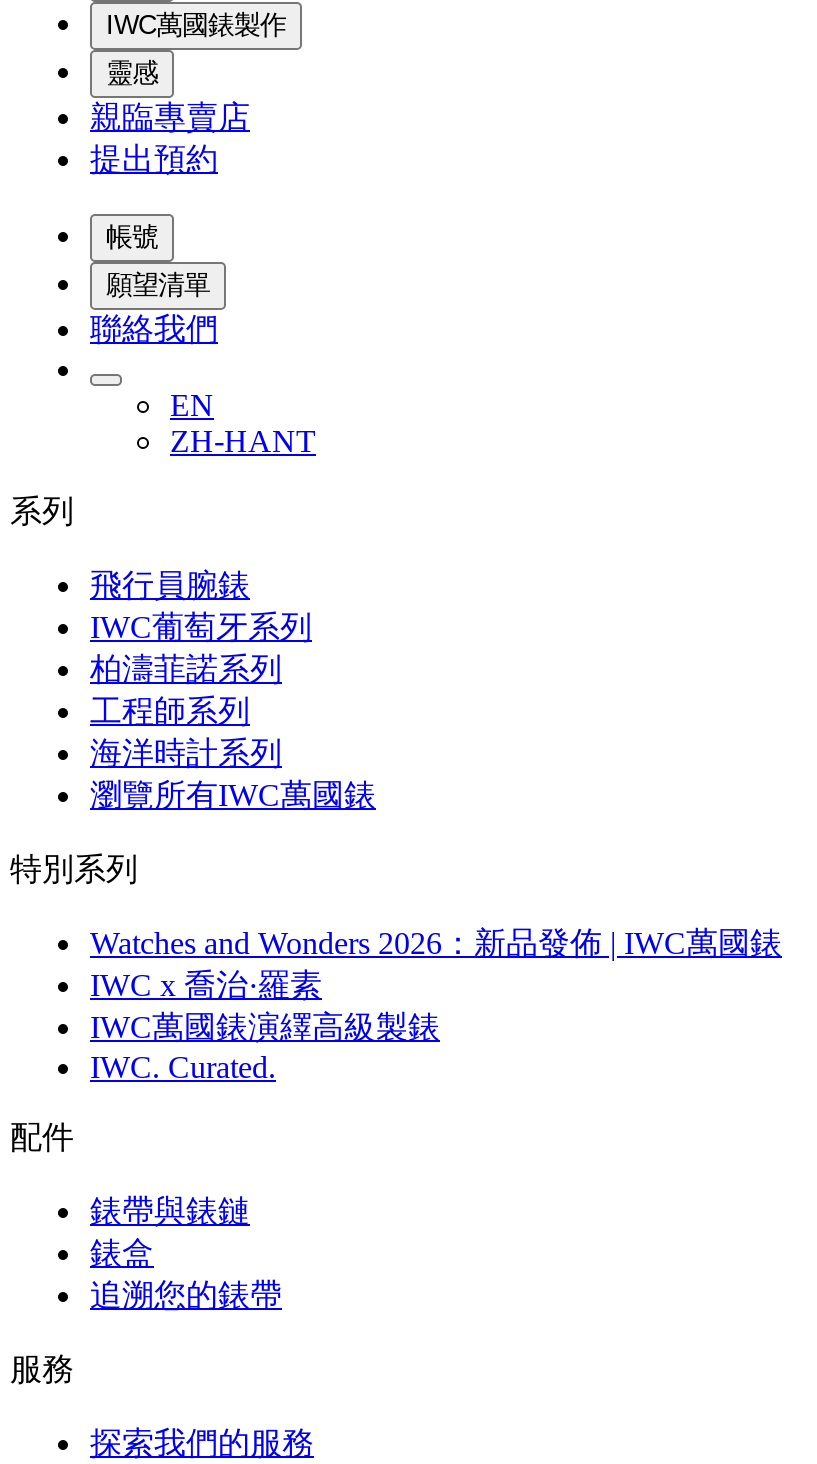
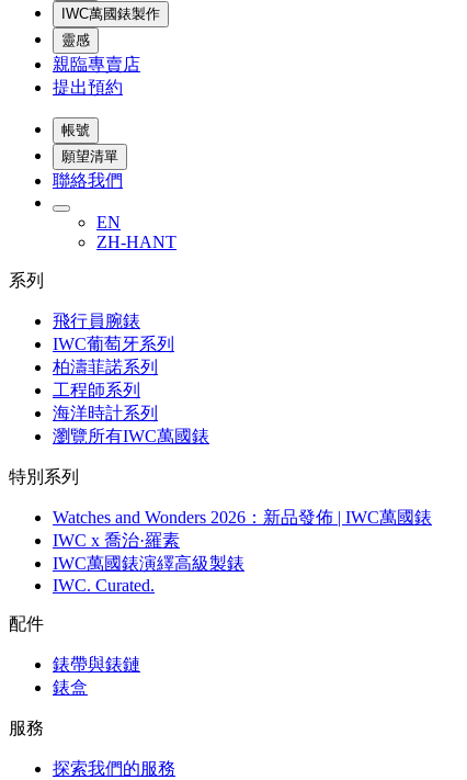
- 追溯您的錶帶
